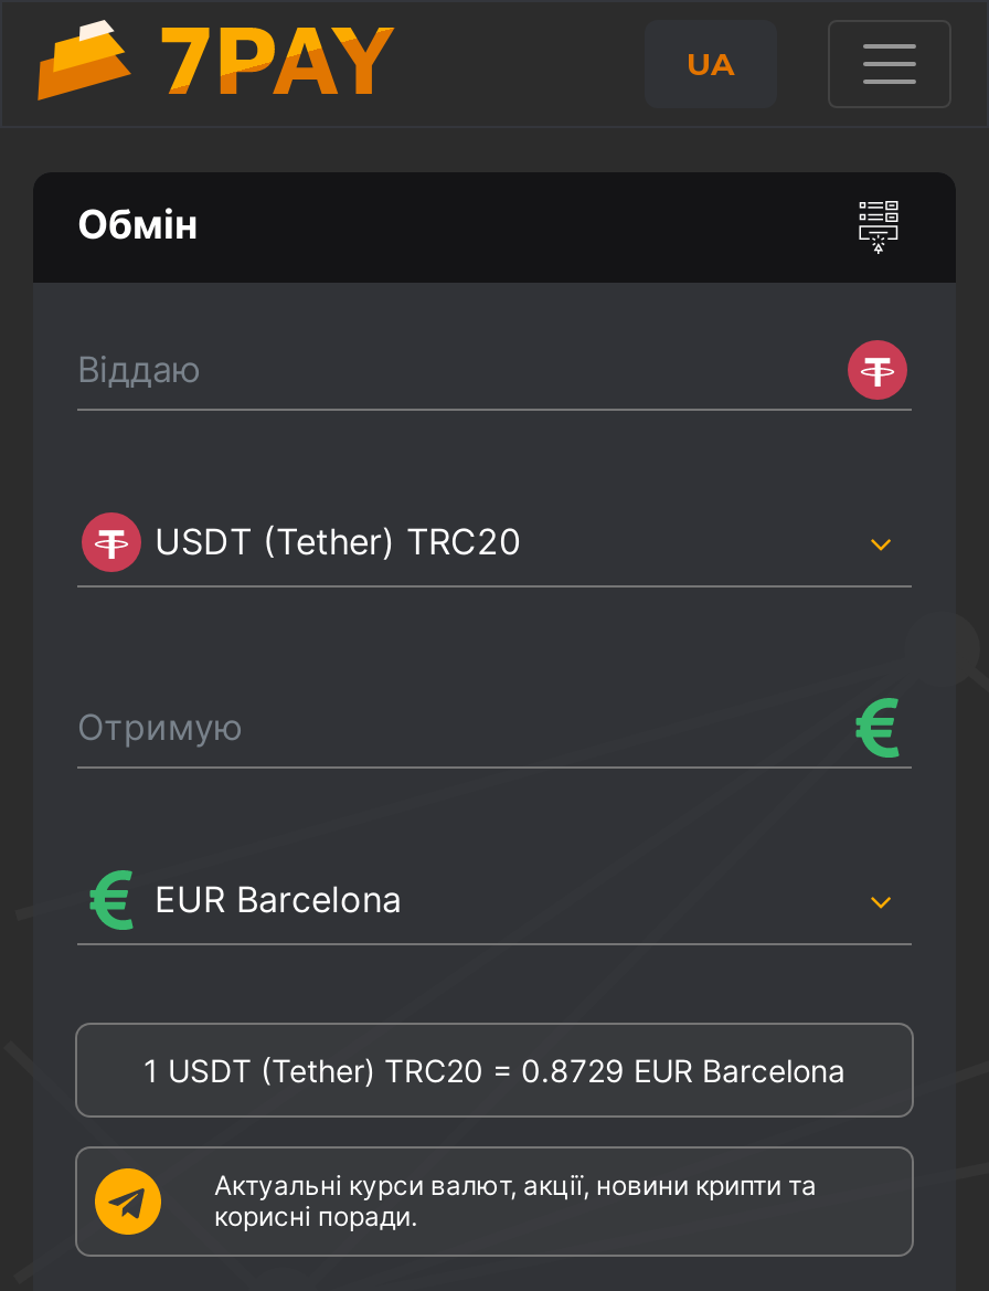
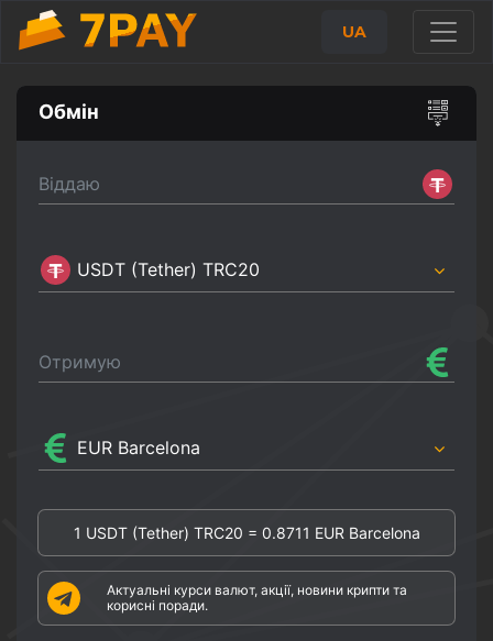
- 1 USDT (Tether) TRC20 = 0.8729 EUR Barcelona
+ 1 USDT (Tether) TRC20 = 0.8711 EUR Barcelona
